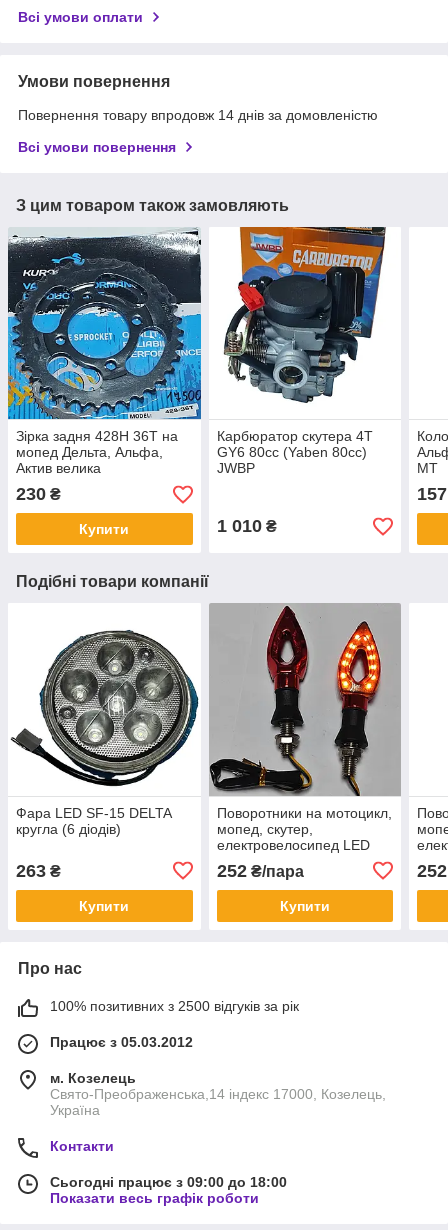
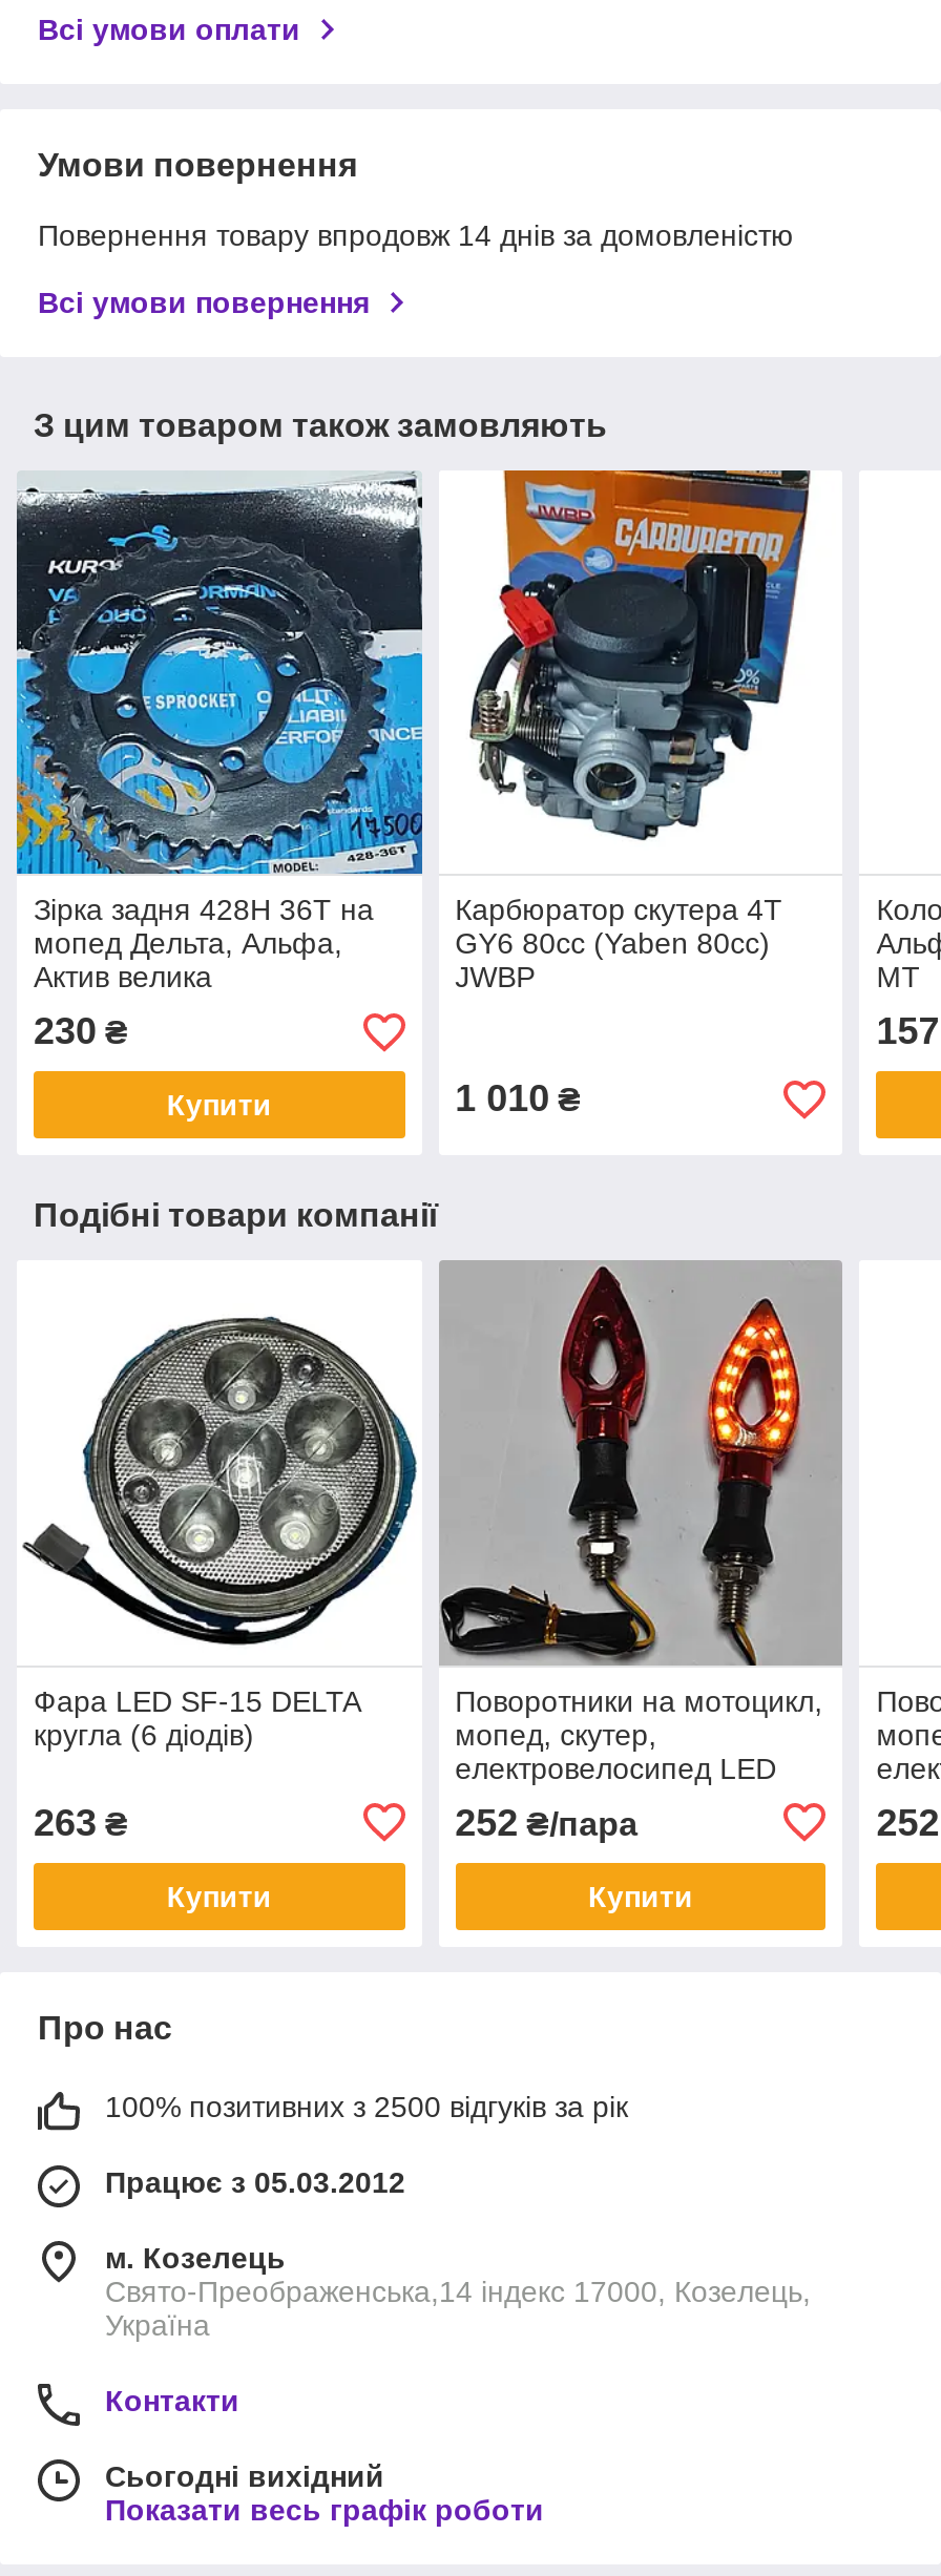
- Сьогодні працює з 09:00 до 18:00
+ Сьогодні вихідний
